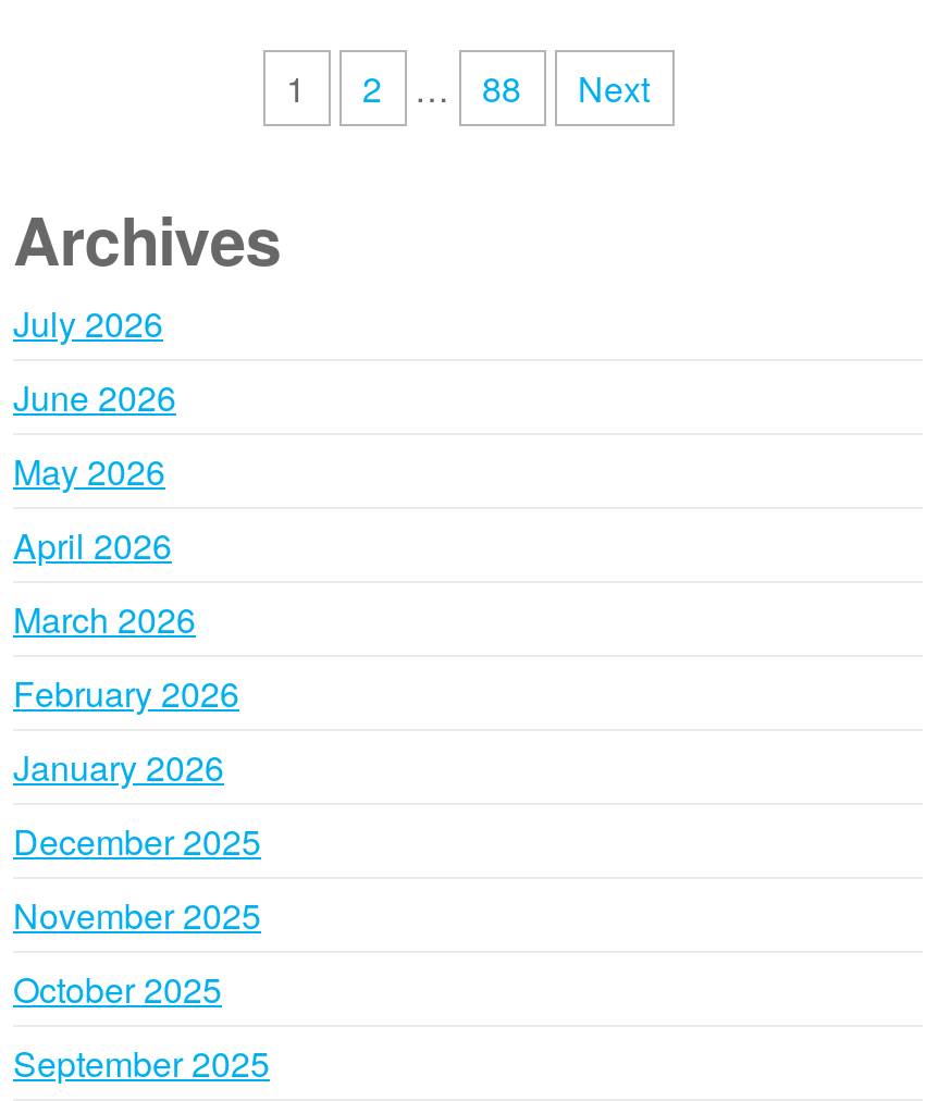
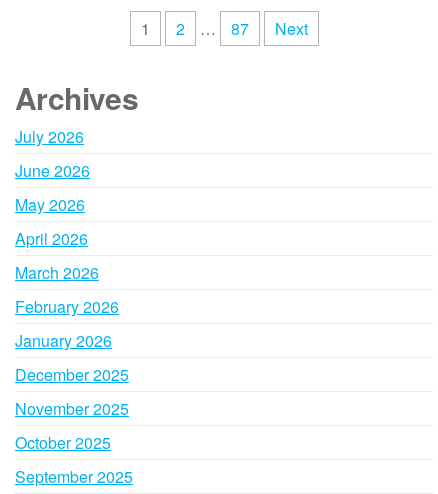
- 88
+ 87
